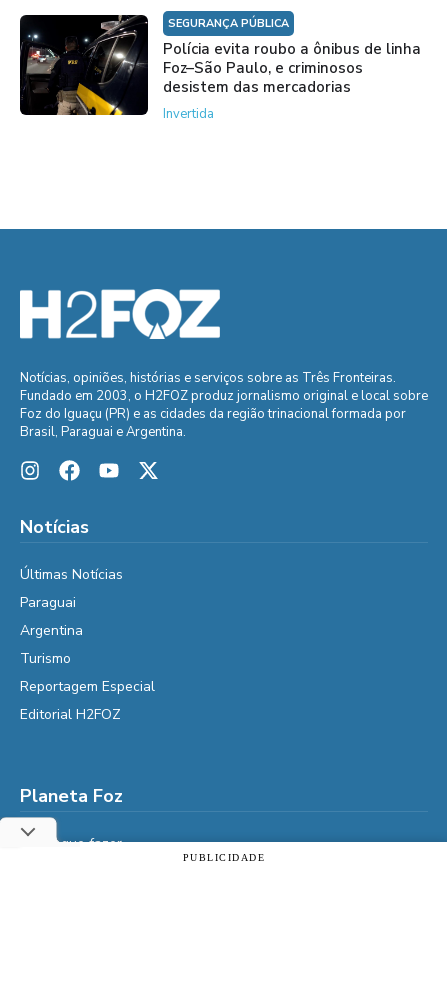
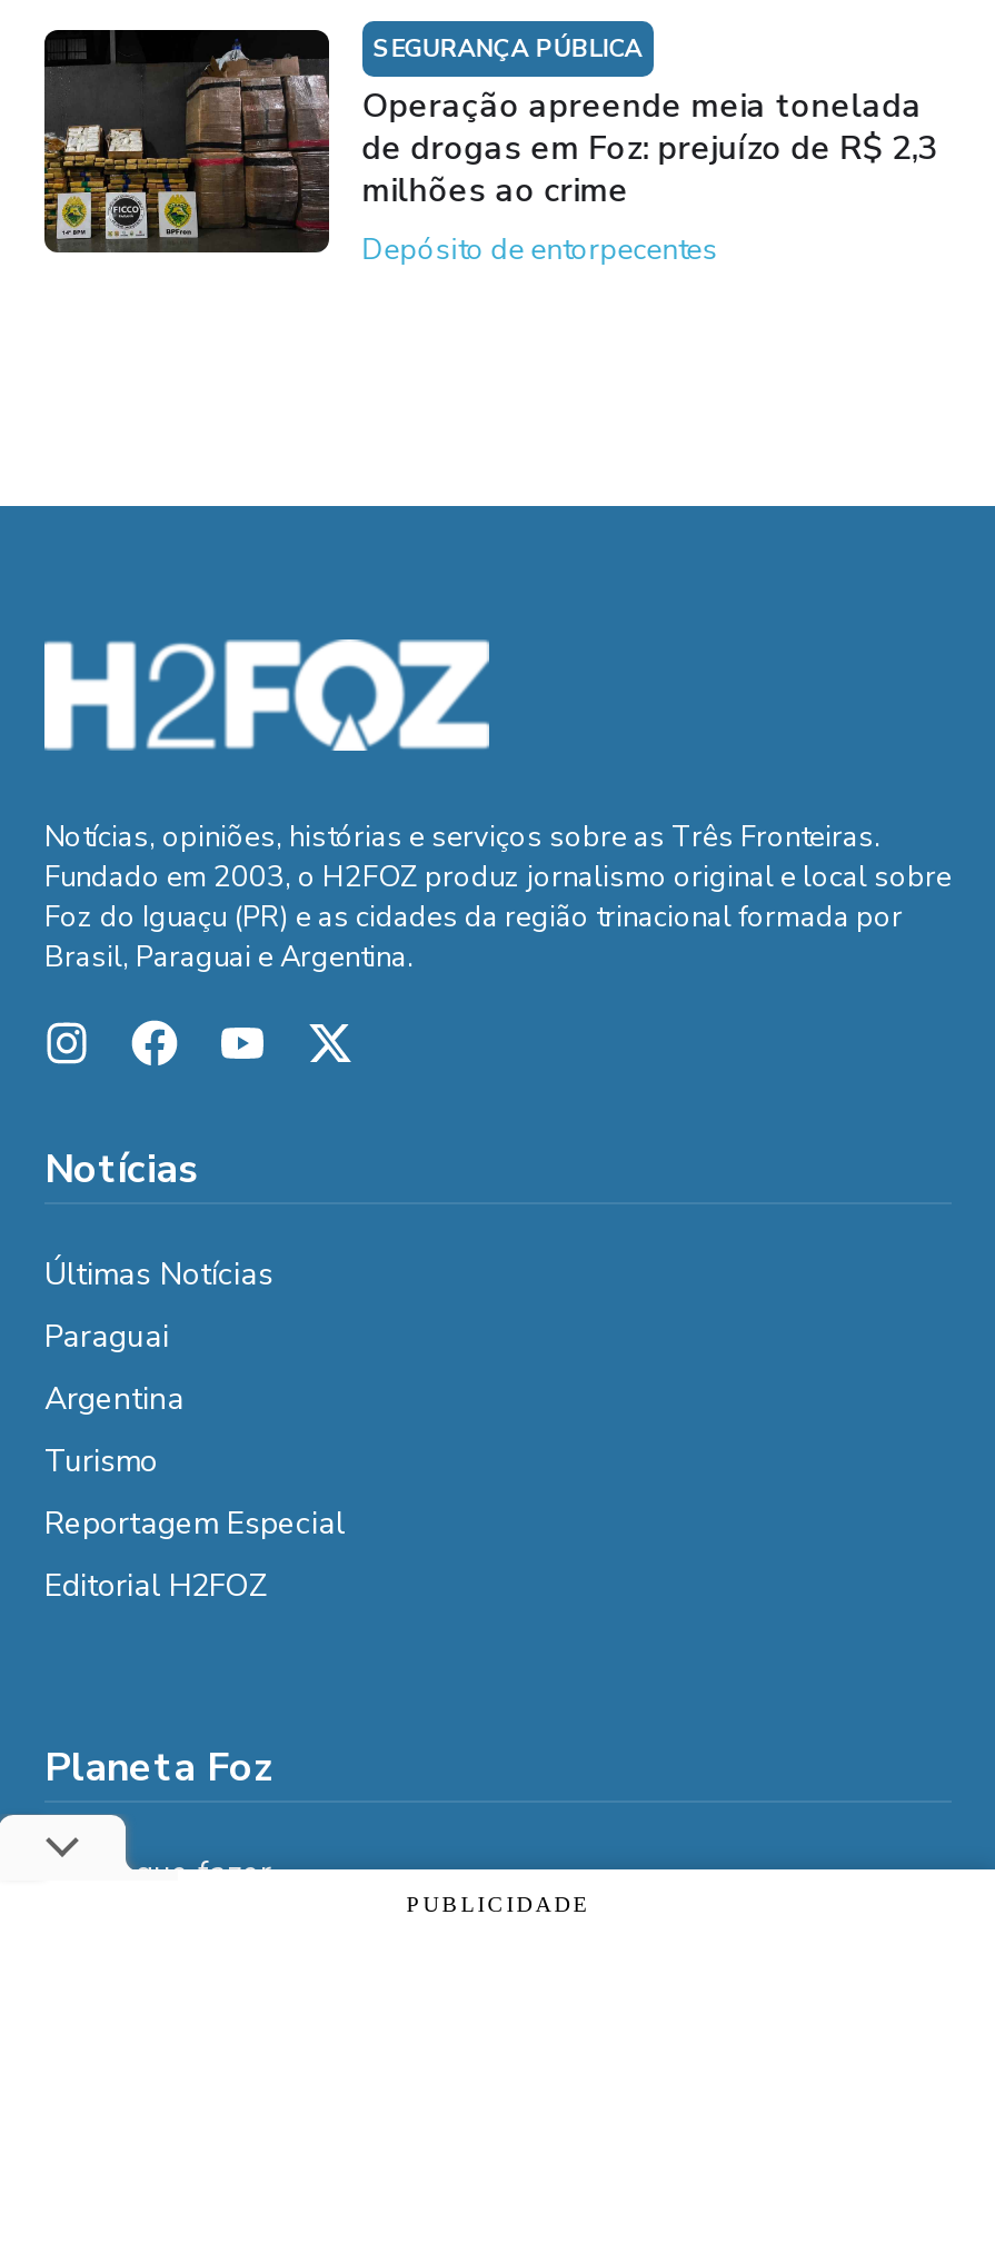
- [image]
- Polícia evita roubo a ônibus de linha
- Foz–São Paulo, e criminosos
- desistem das mercadorias
- Invertida
+ [image]
+ Operação apreende meia tonelada
+ de drogas em Foz: prejuízo de R$ 2,3
+ milhões ao crime
+ Depósito de entorpecentes
